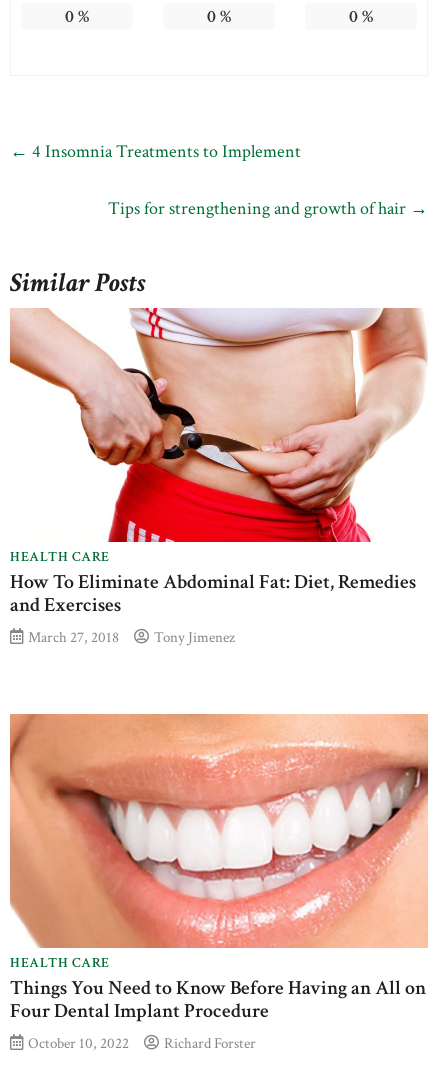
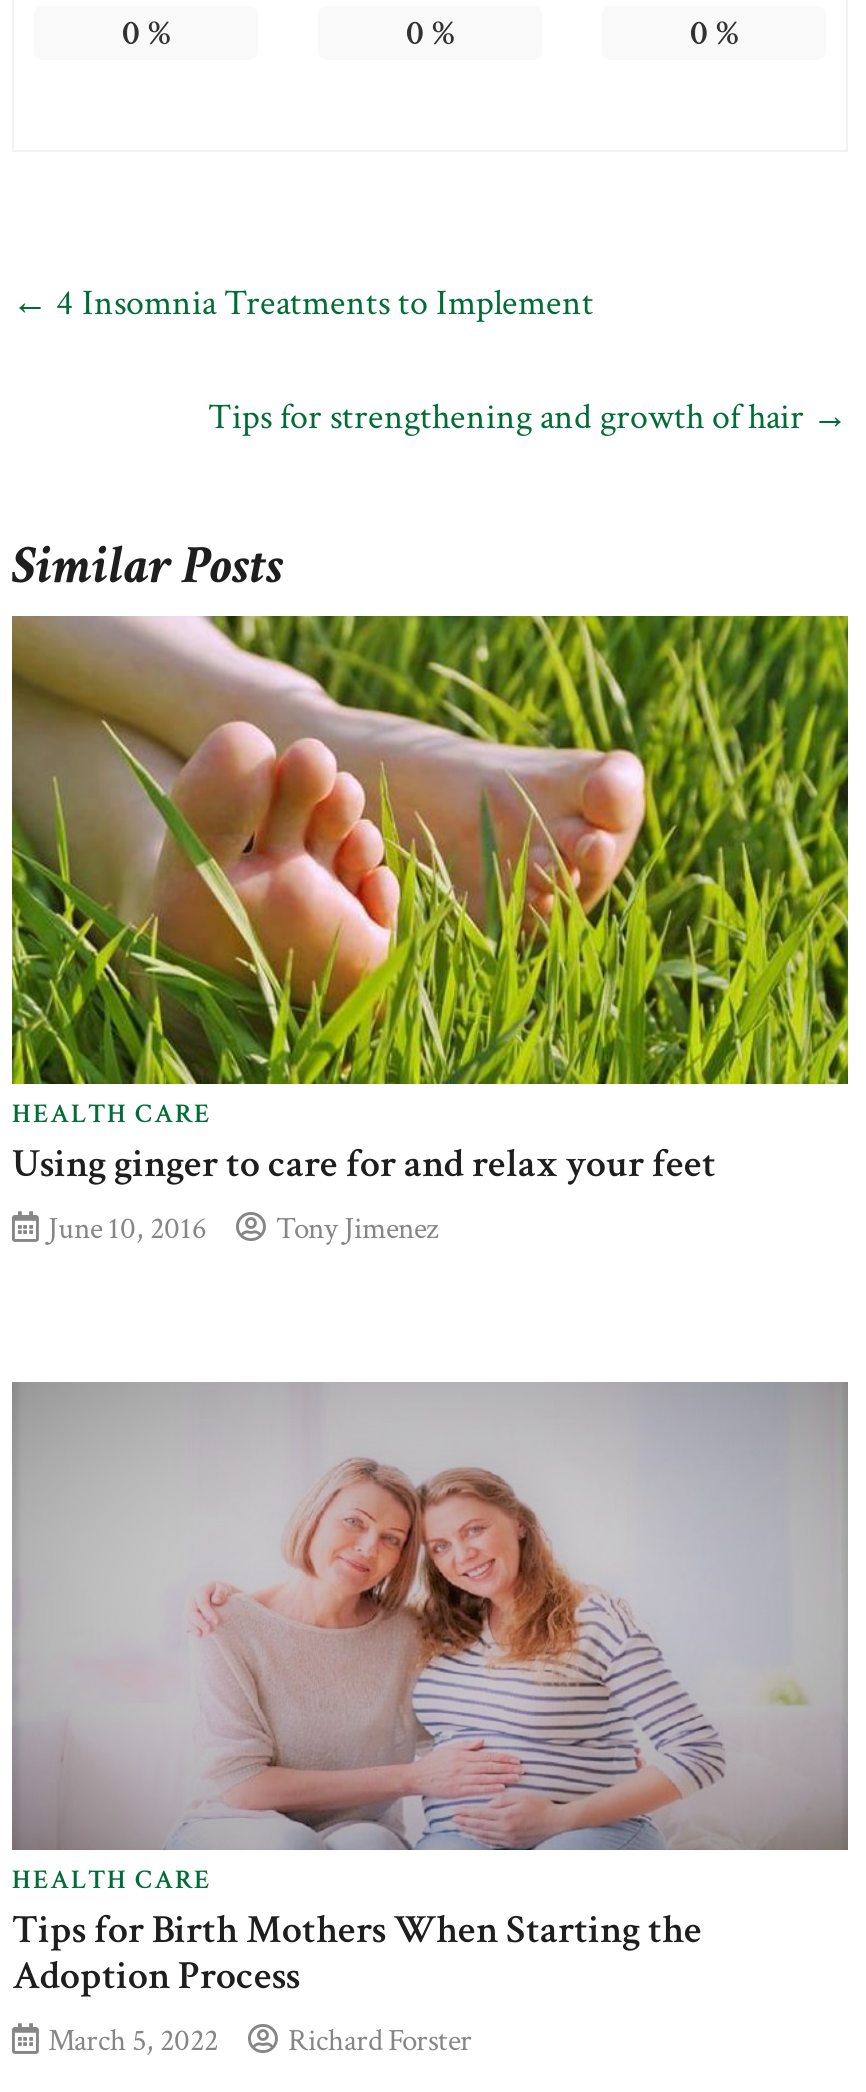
- [image]
- How To Eliminate Abdominal Fat: Diet, Remedies
- and Exercises
- March 27, 2018
+ [image]
+ Using ginger to care for and relax your feet
+ June 10, 2016

- [image]
- Things You Need to Know Before Having an All on
- Four Dental Implant Procedure
- October 10, 2022
+ [image]
+ Tips for Birth Mothers When Starting the
+ Adoption Process
+ March 5, 2022
